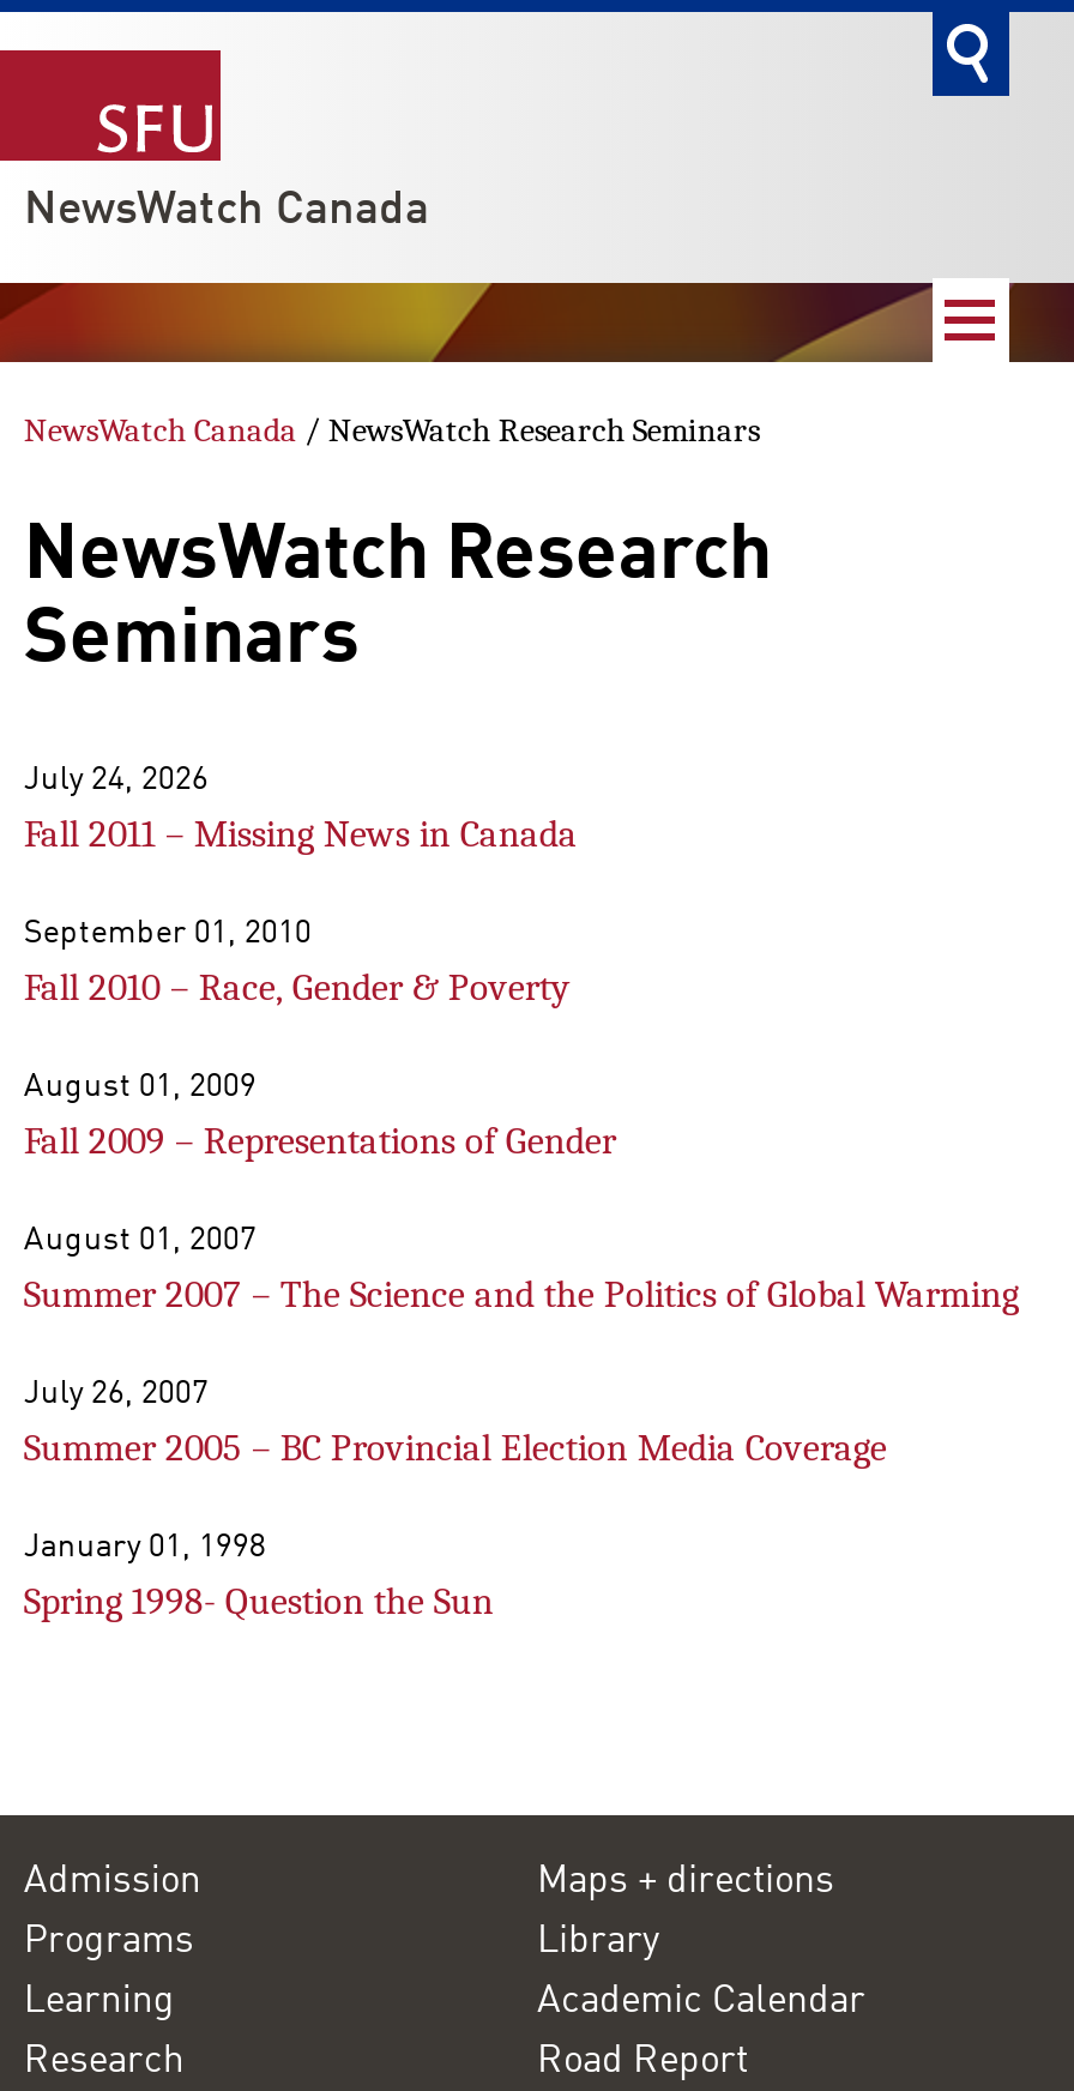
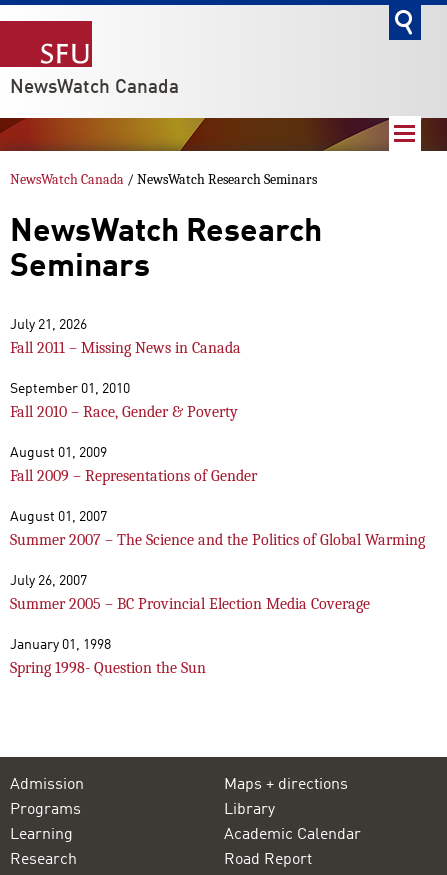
- July 24, 2026
+ July 21, 2026
